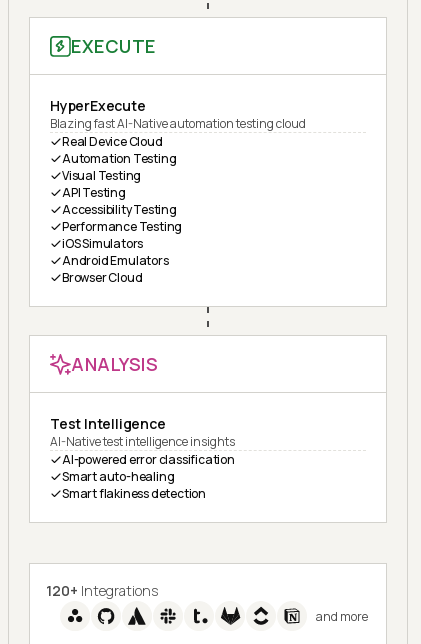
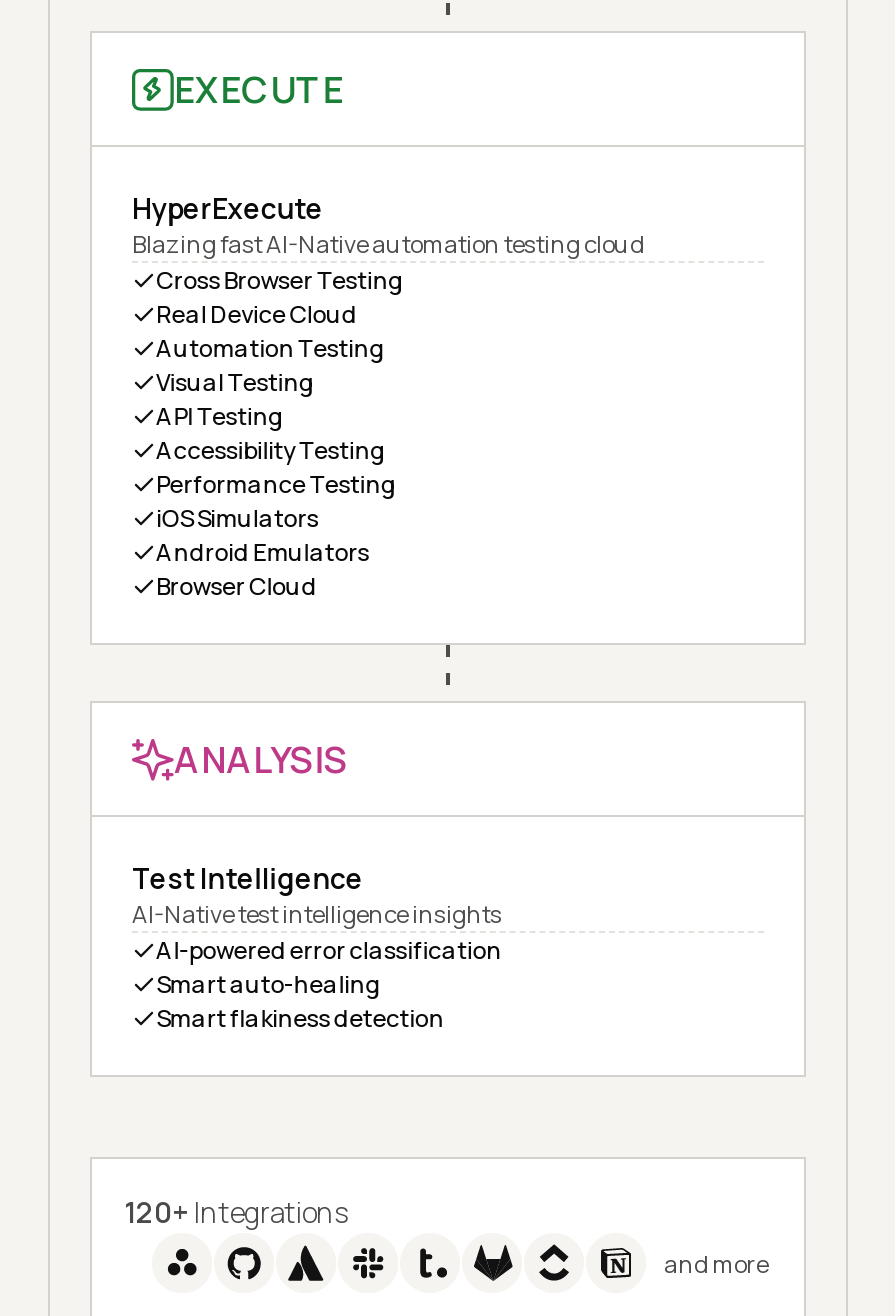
+ Cross Browser Testing
